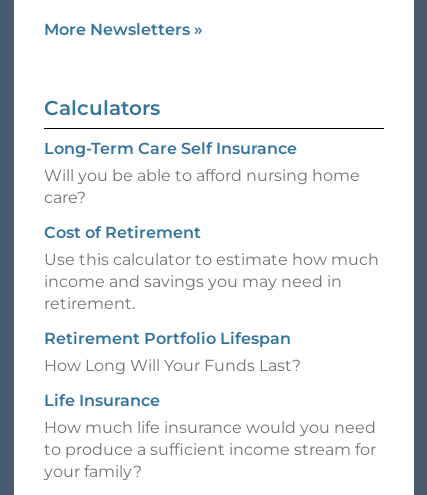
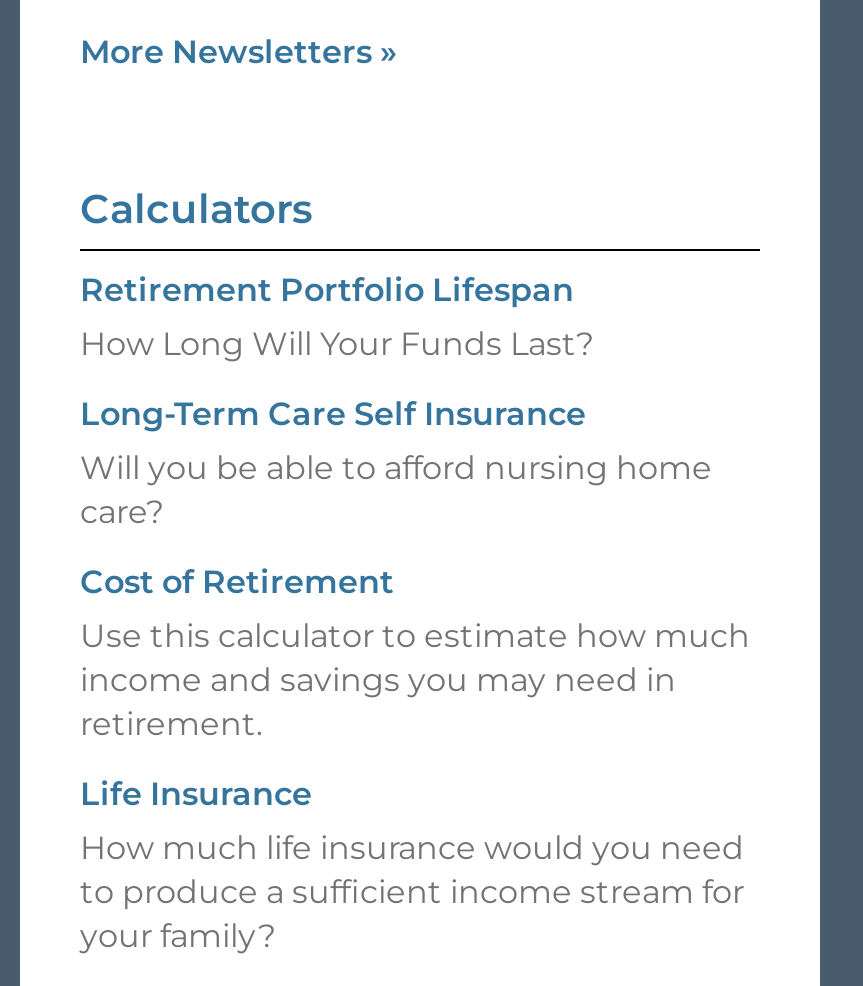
moved down: Long-Term Care Self Insurance | Will you be able to afford nursing home | care? | Cost of Retirement | Use this calculator to estimate how much | income and savings you may need in | retirement.

moved up: Retirement Portfolio Lifespan | How Long Will Your Funds Last?
